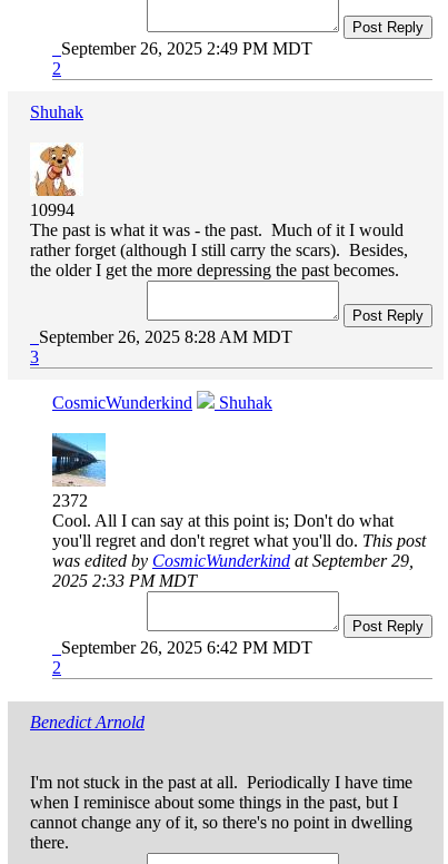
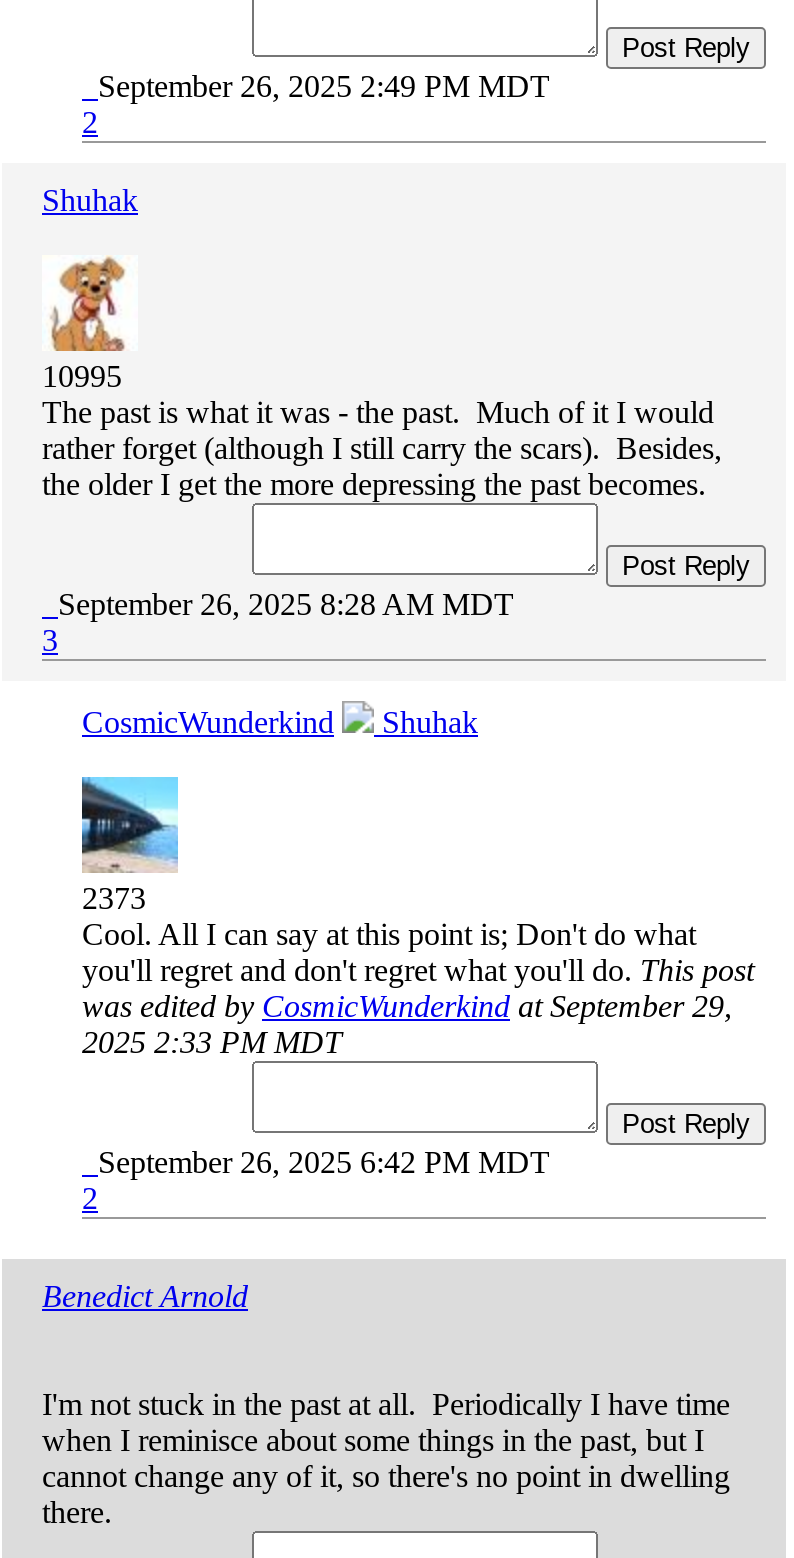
- 10994
+ 10995

- 2372
+ 2373
